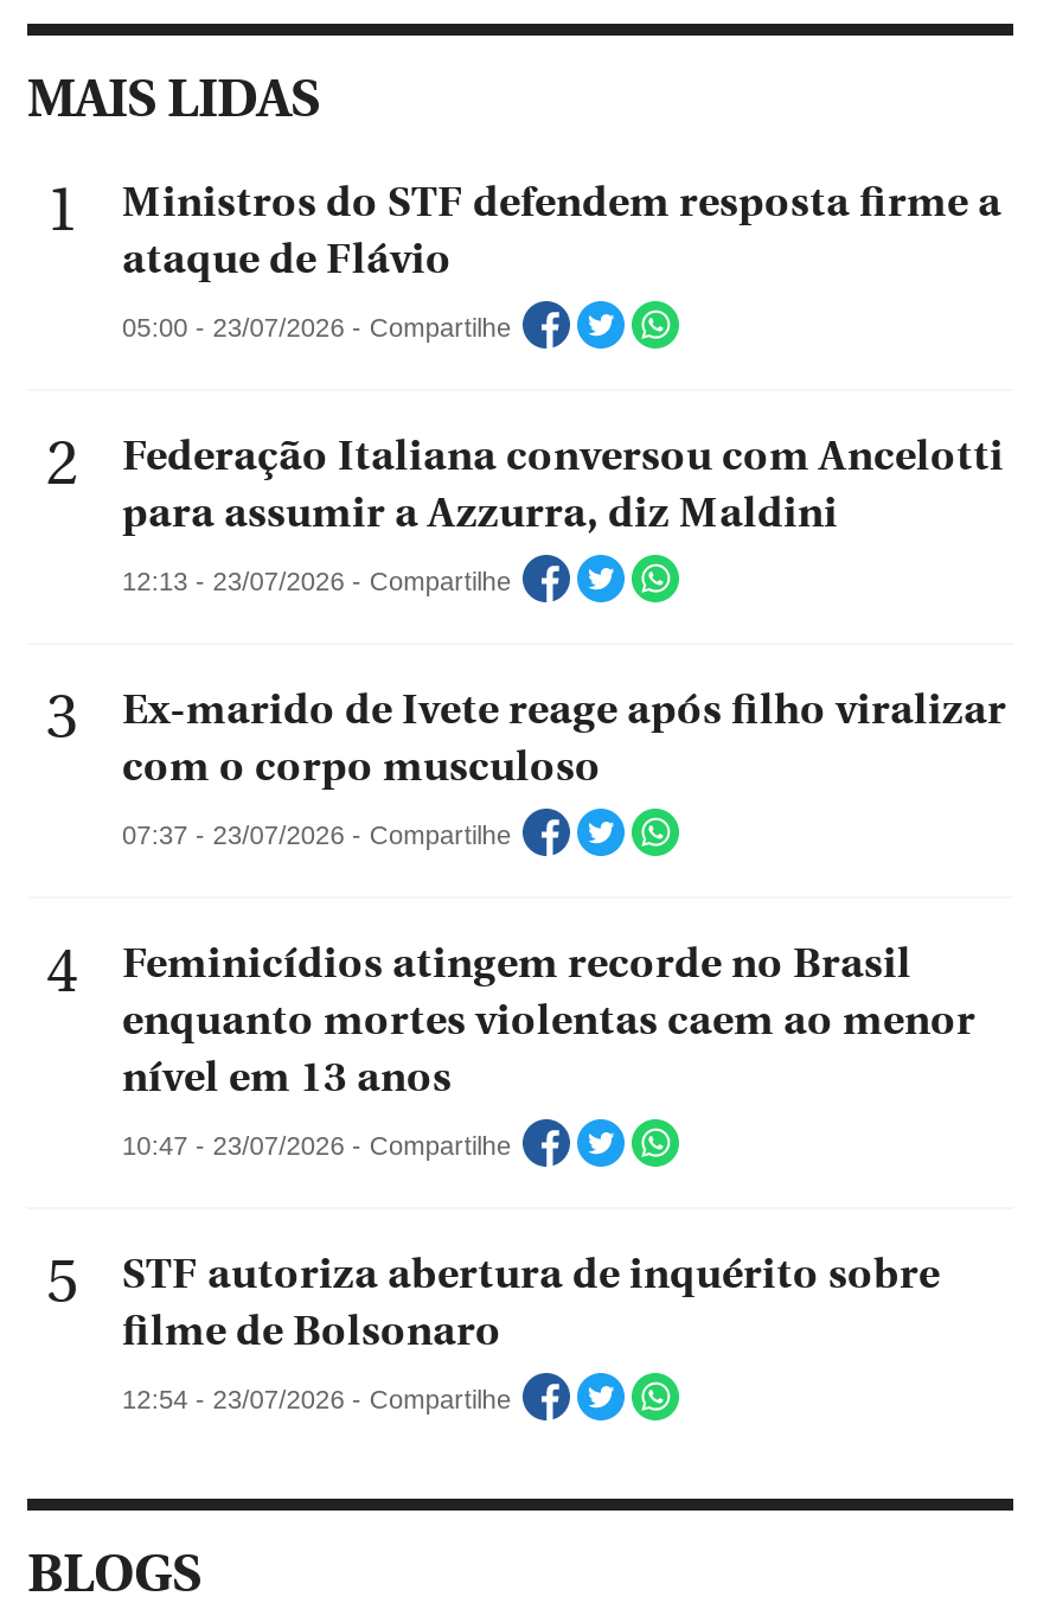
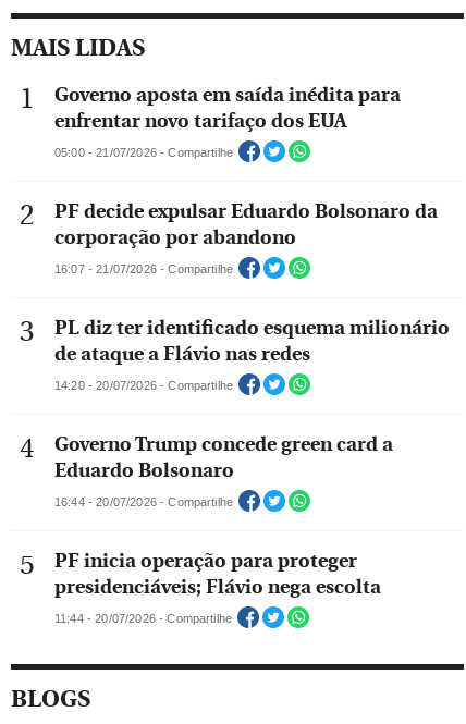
- Ministros do STF defendem resposta firme a
- ataque de Flávio
+ Governo aposta em saída inédita para
+ enfrentar novo tarifaço dos EUA

- 05:00 - 23/07/2026 - Compartilhe
+ 05:00 - 21/07/2026 - Compartilhe

- Federação Italiana conversou com Ancelotti
- para assumir a Azzurra, diz Maldini
+ PF decide expulsar Eduardo Bolsonaro da
+ corporação por abandono

- 12:13 - 23/07/2026 - Compartilhe
+ 16:07 - 21/07/2026 - Compartilhe

- Ex-marido de Ivete reage após filho viralizar
- com o corpo musculoso
+ PL diz ter identificado esquema milionário
+ de ataque a Flávio nas redes

- 07:37 - 23/07/2026 - Compartilhe
+ 14:20 - 20/07/2026 - Compartilhe

- Feminicídios atingem recorde no Brasil
- enquanto mortes violentas caem ao menor
- nível em 13 anos
+ Governo Trump concede green card a
+ Eduardo Bolsonaro

- 10:47 - 23/07/2026 - Compartilhe
+ 16:44 - 20/07/2026 - Compartilhe

- STF autoriza abertura de inquérito sobre
- filme de Bolsonaro
+ PF inicia operação para proteger
+ presidenciáveis; Flávio nega escolta

- 12:54 - 23/07/2026 - Compartilhe
+ 11:44 - 20/07/2026 - Compartilhe
